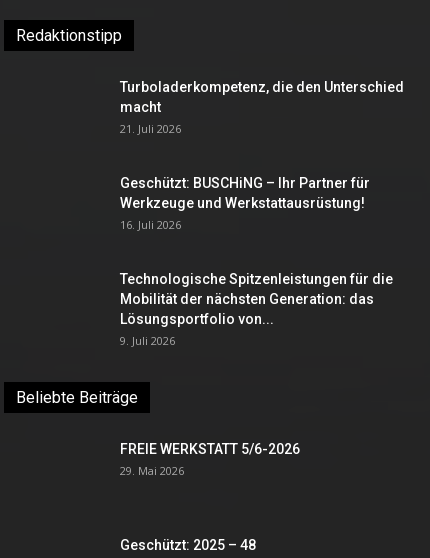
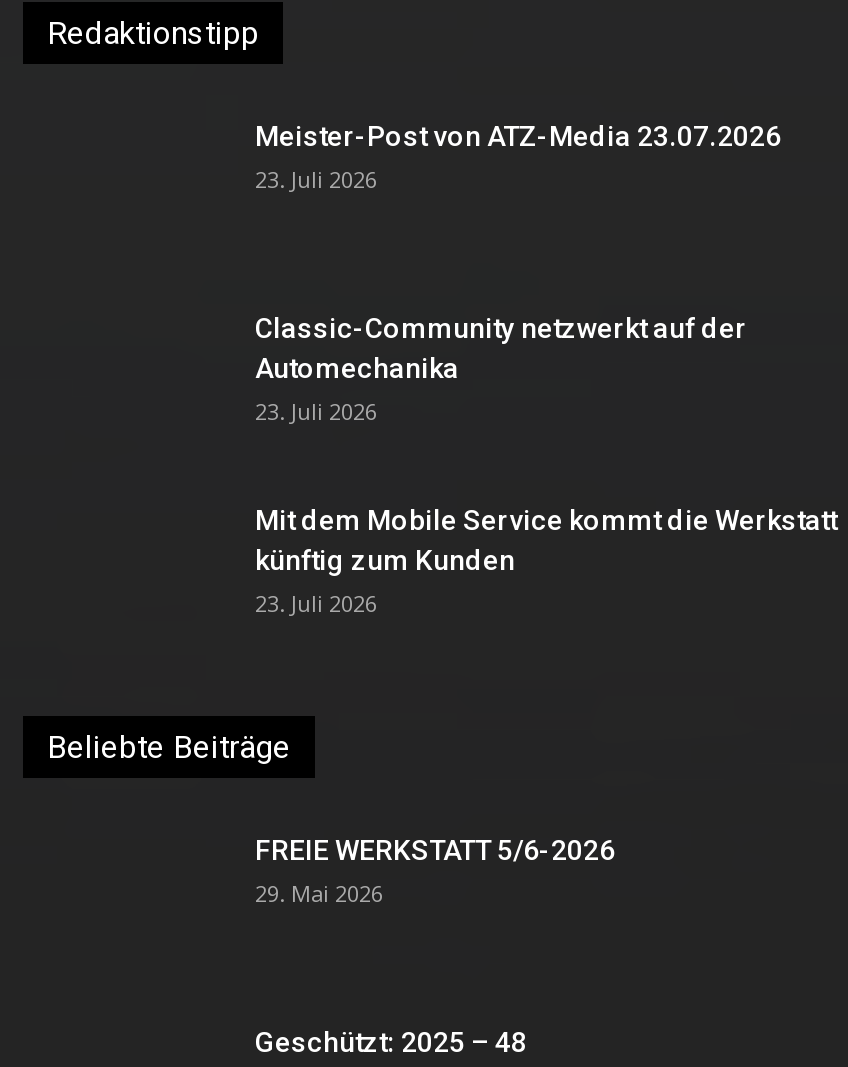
- Turboladerkompetenz, die den Unterschied
- macht
- 21. Juli 2026
+ Meister-Post von ATZ-Media 23.07.2026
+ 23. Juli 2026

- Geschützt: BUSCHiNG – Ihr Partner für
- Werkzeuge und Werkstattausrüstung!
- 16. Juli 2026
+ Classic-Community netzwerkt auf der
+ Automechanika
+ 23. Juli 2026

- Technologische Spitzenleistungen für die
- Mobilität der nächsten Generation: das
- Lösungsportfolio von...
- 9. Juli 2026
+ Mit dem Mobile Service kommt die Werkstatt
+ künftig zum Kunden
+ 23. Juli 2026
